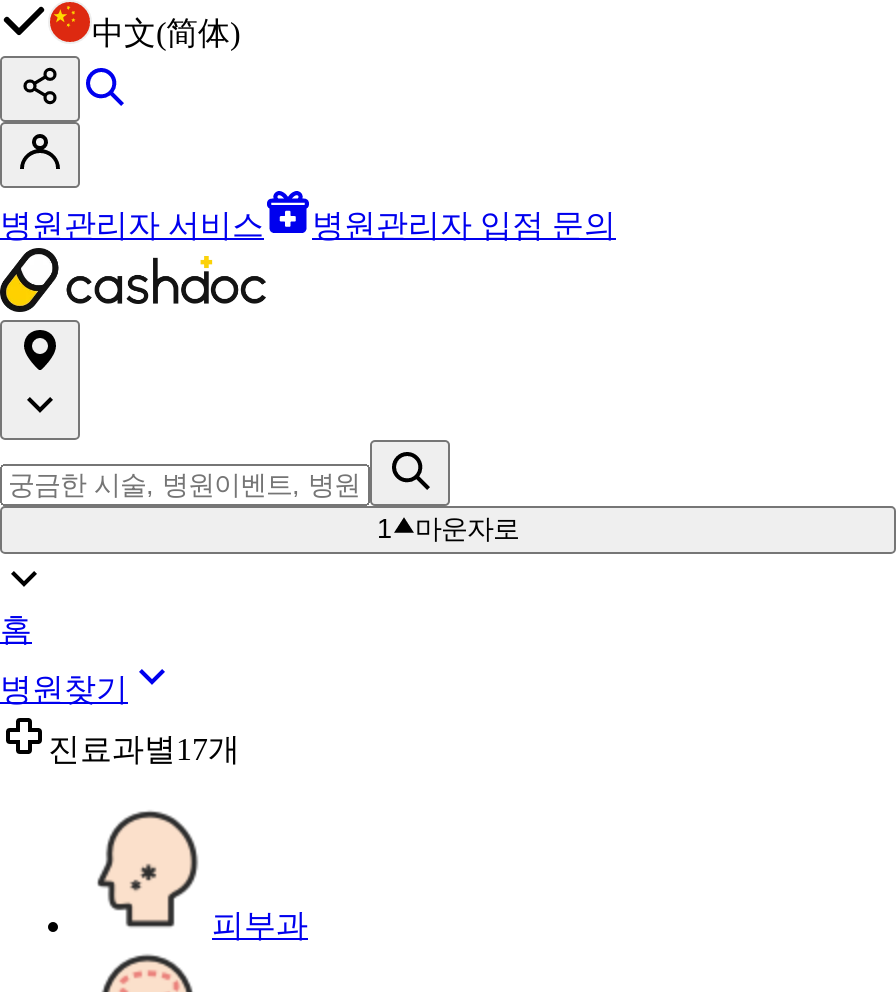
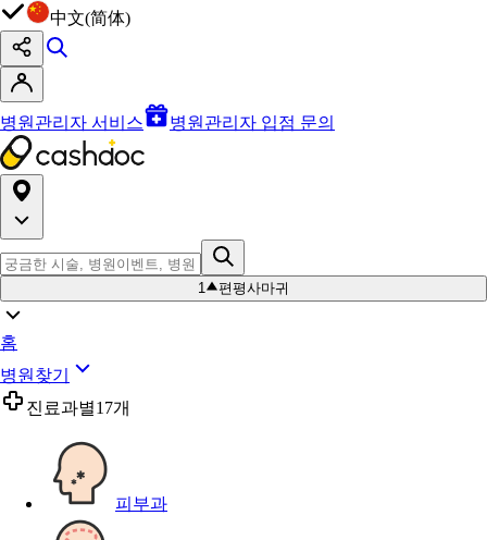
- 마운자로
+ 편평사마귀
